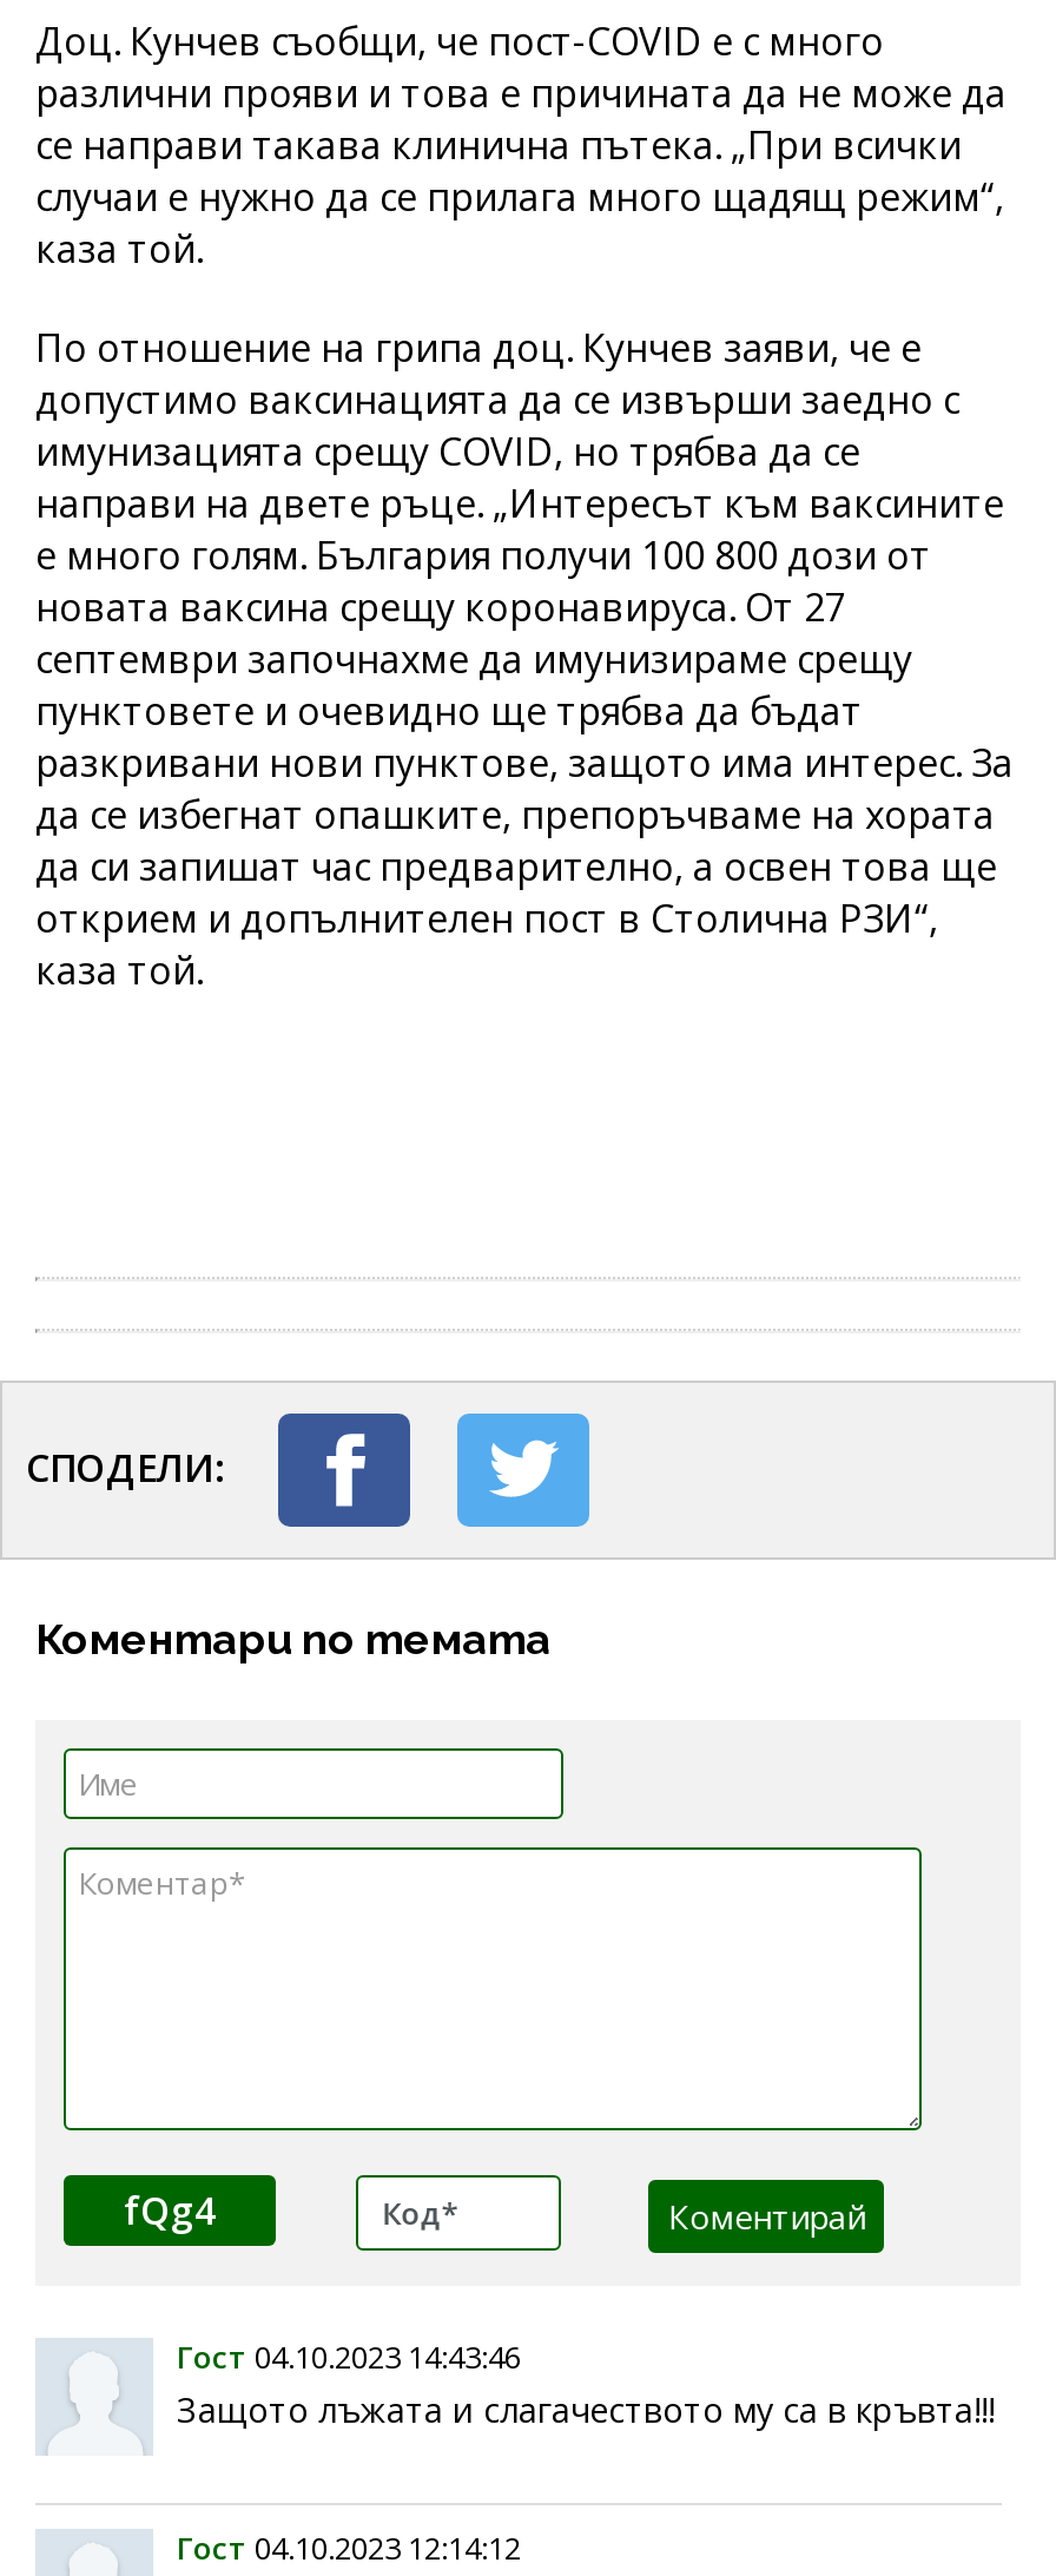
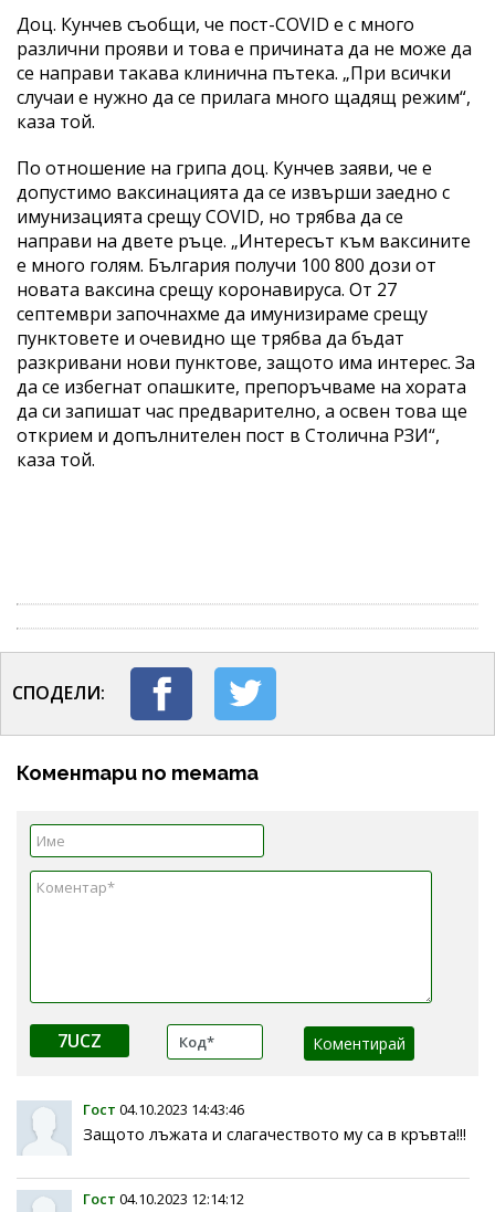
- fQg4
+ 7UCZ
